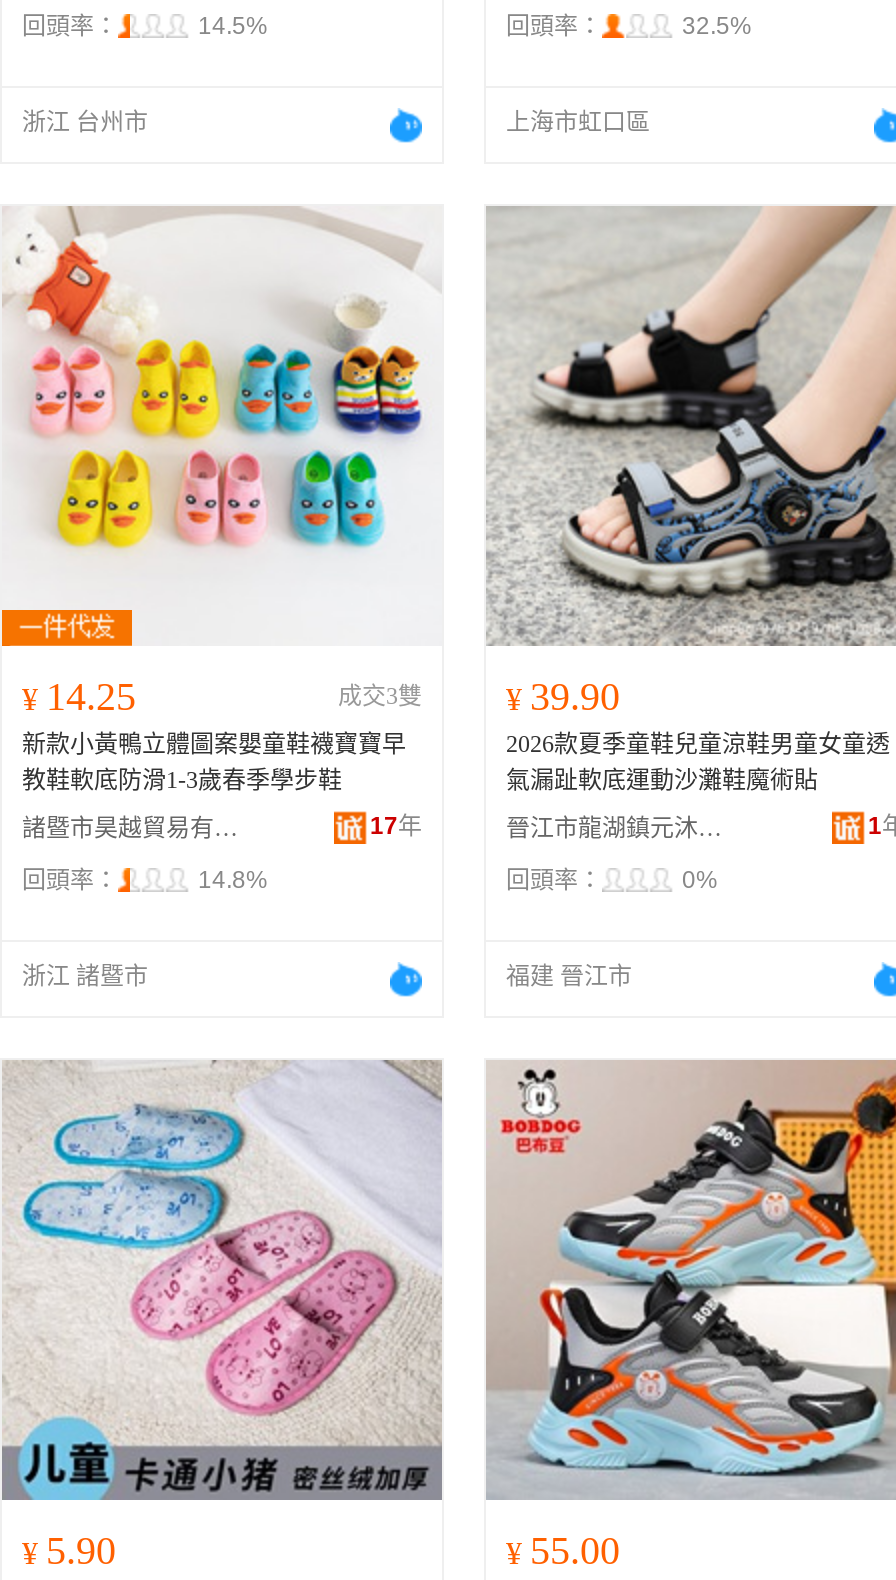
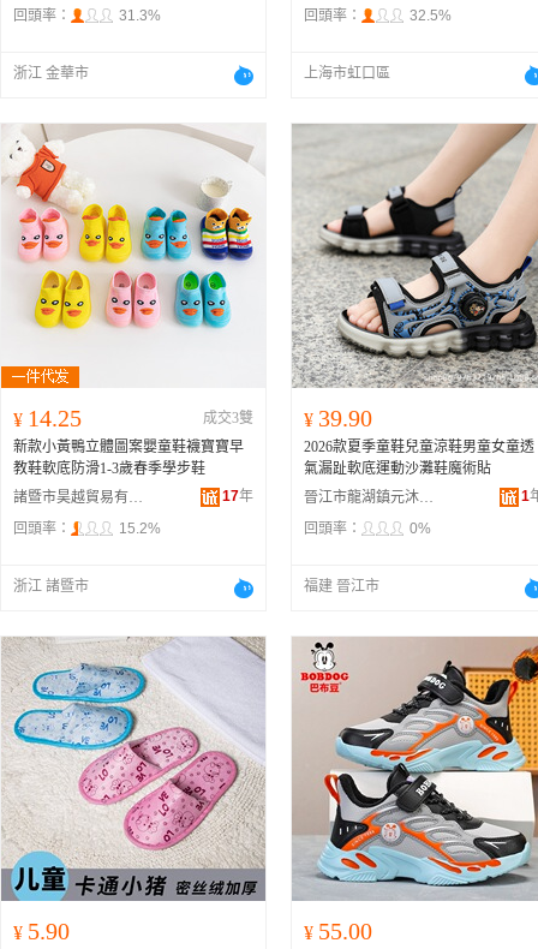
- 14.5%
+ 31.3%

- 浙江 台州市
+ 浙江 金華市

- 14.8%
+ 15.2%
